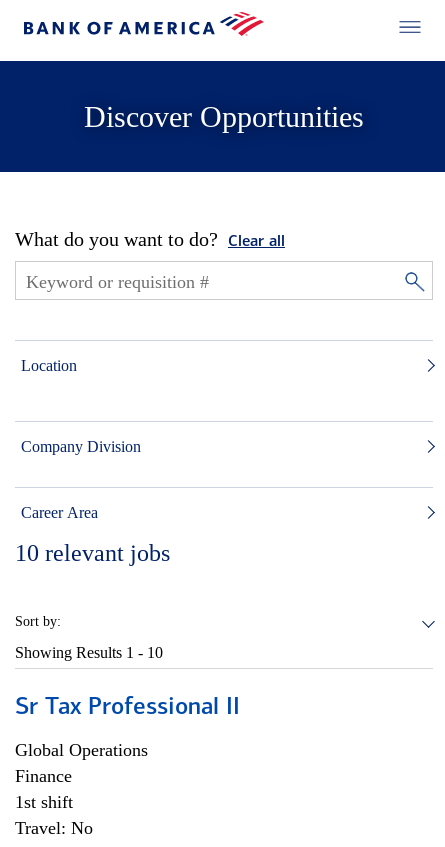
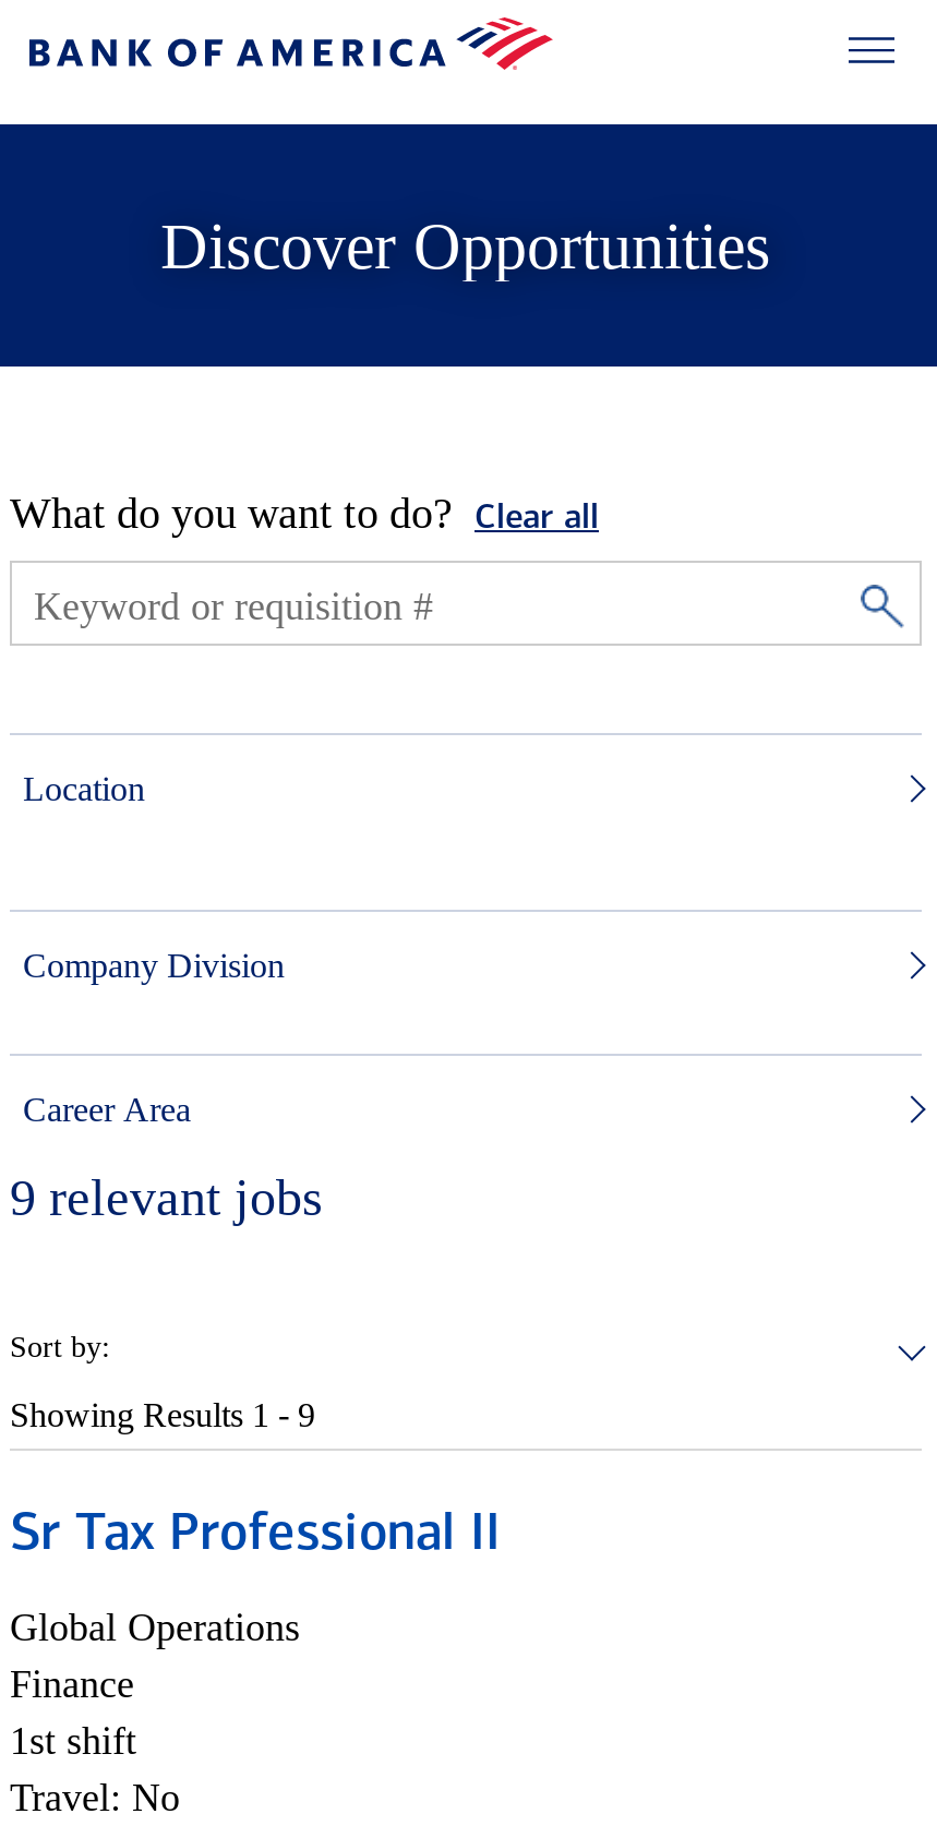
- 10 relevant jobs
+ 9 relevant jobs

- Showing Results 1 - 10
+ Showing Results 1 - 9
